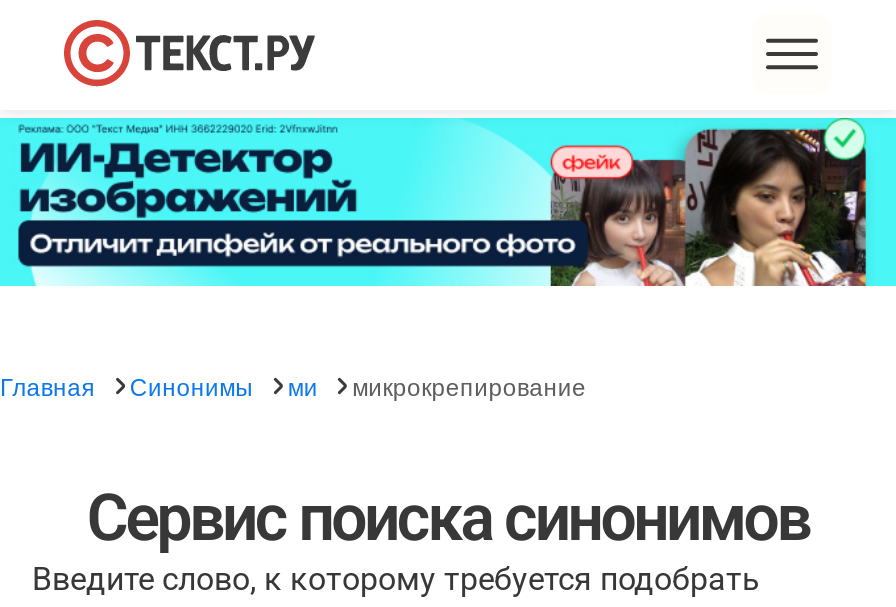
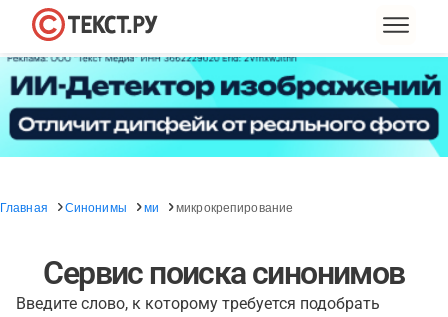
- [image]
+ [image]
